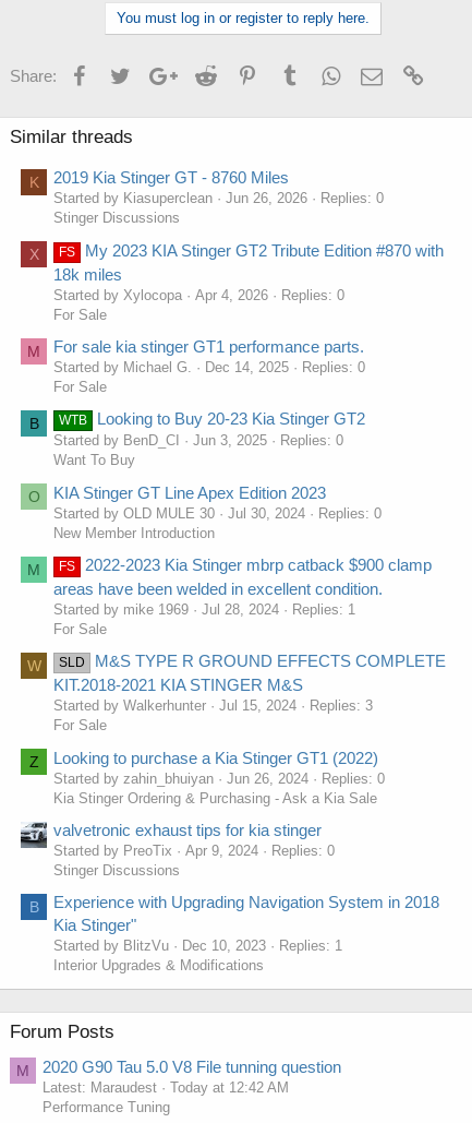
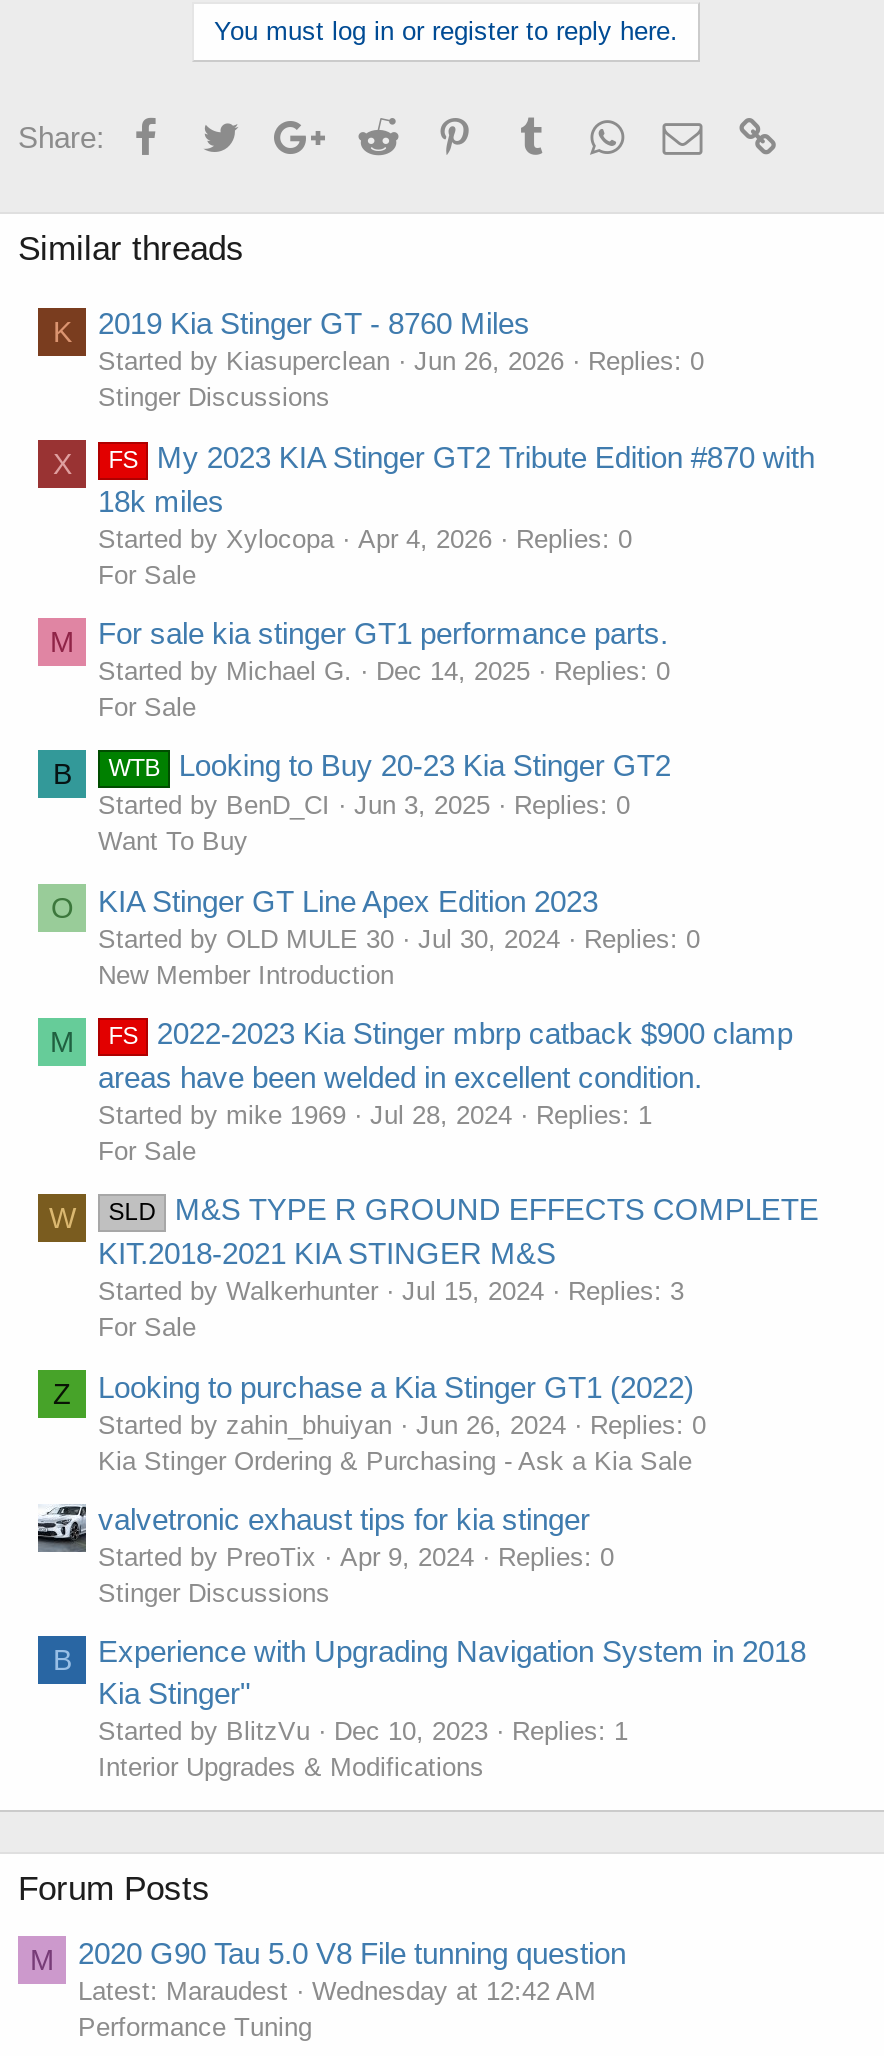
- Today at 12:42 AM
+ Wednesday at 12:42 AM
